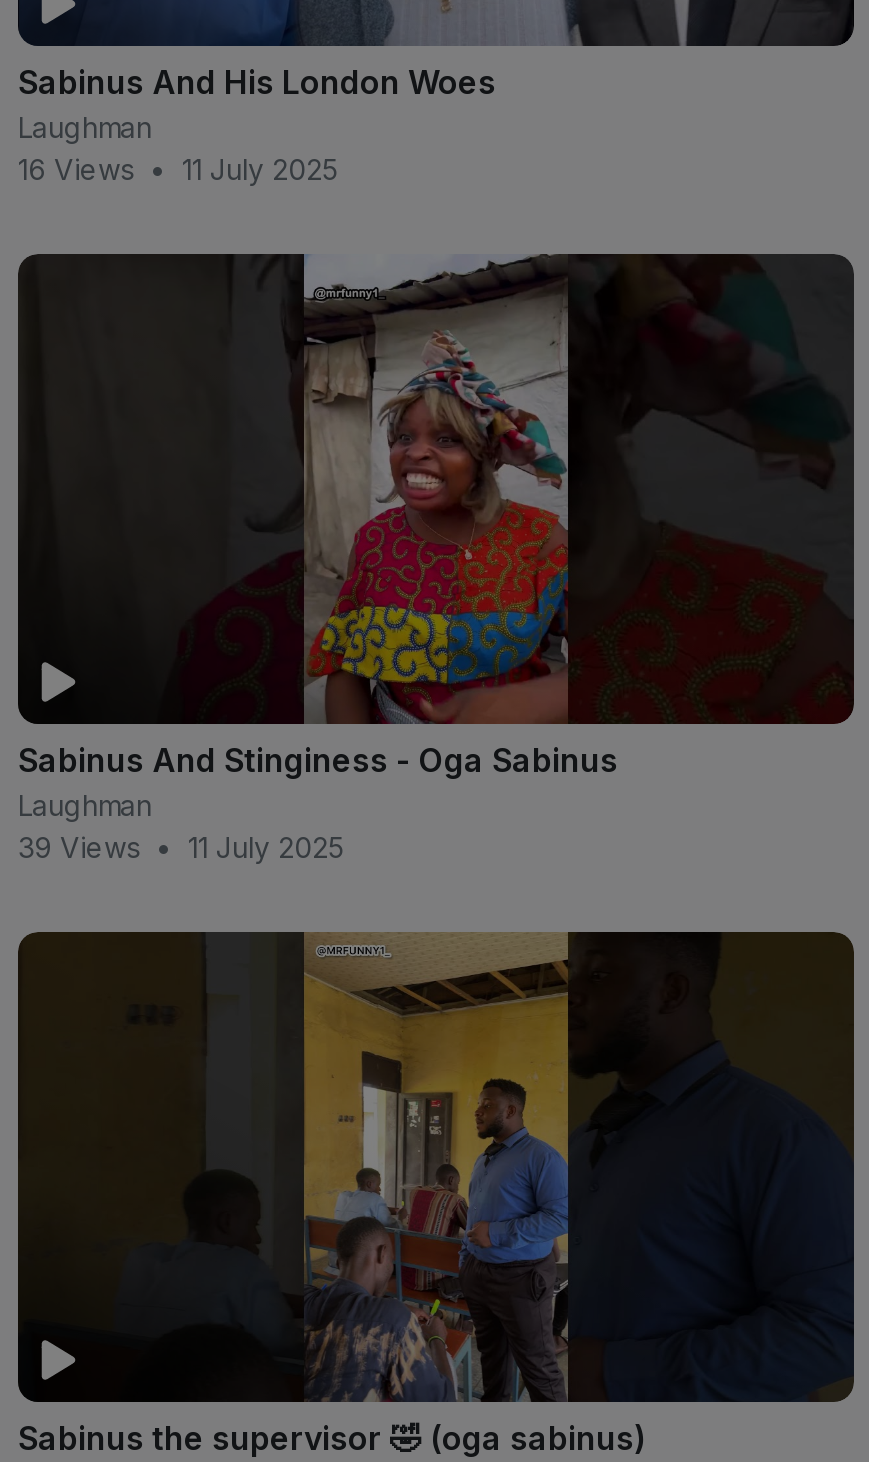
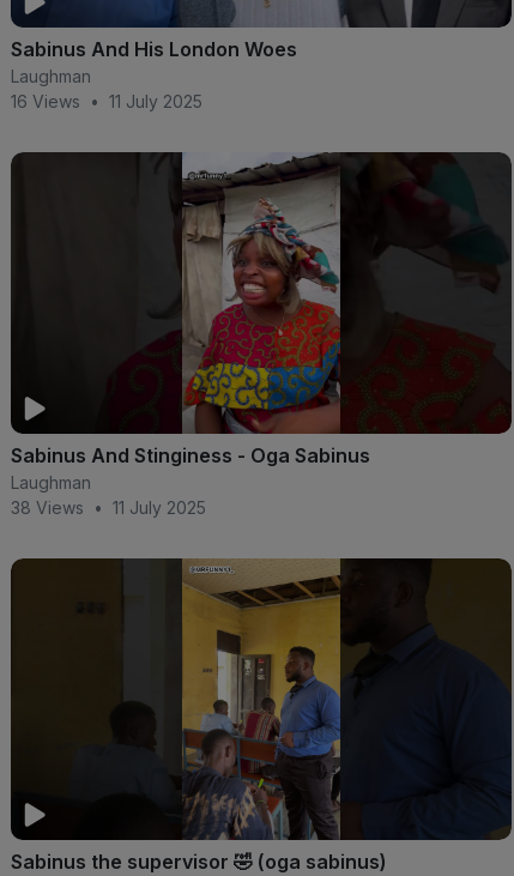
- 39 Views • 11 July 2025
+ 38 Views • 11 July 2025
